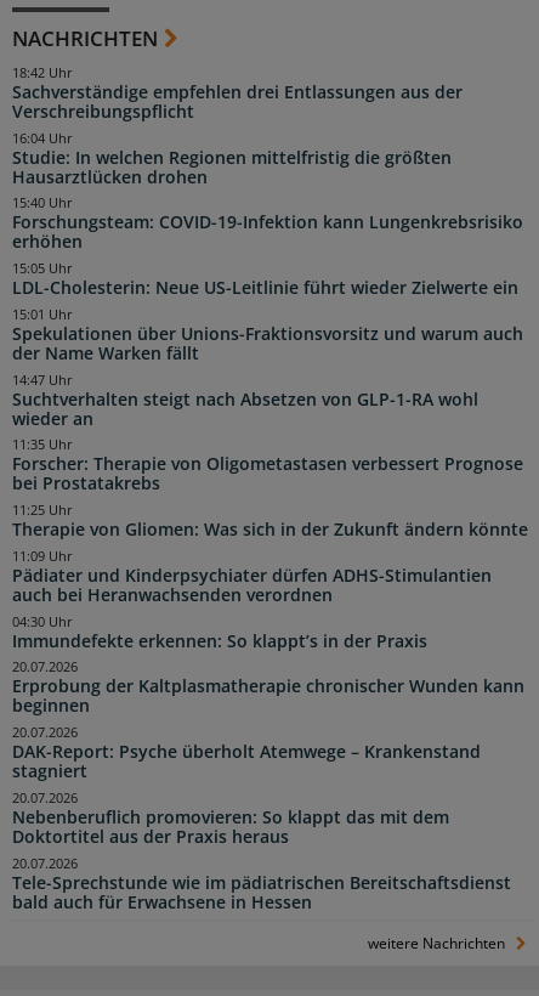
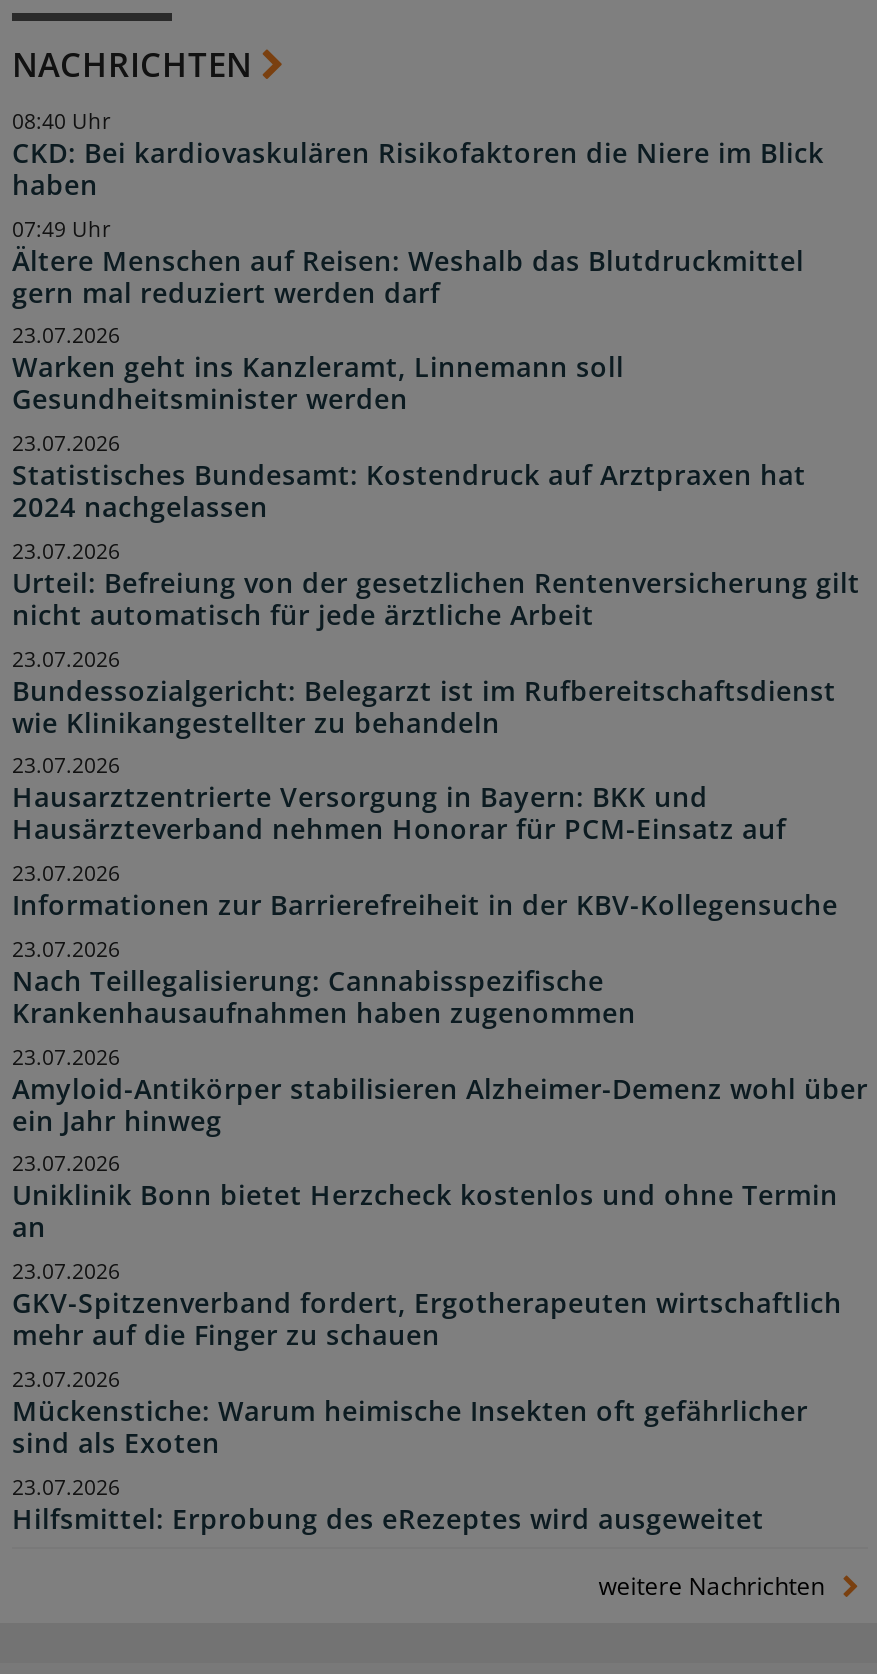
- 18:42 Uhr
+ 08:40 Uhr

- Sachverständige empfehlen drei Entlassungen aus der
- Verschreibungspflicht
+ CKD: Bei kardiovaskulären Risikofaktoren die Niere im Blick
+ haben

- 16:04 Uhr
+ 07:49 Uhr

- Studie: In welchen Regionen mittelfristig die größten
- Hausarztlücken drohen
+ Ältere Menschen auf Reisen: Weshalb das Blutdruckmittel
+ gern mal reduziert werden darf

- 15:40 Uhr
+ 23.07.2026

- Forschungsteam: COVID-19-Infektion kann Lungenkrebsrisiko
- erhöhen
+ Warken geht ins Kanzleramt, Linnemann soll
+ Gesundheitsminister werden

- 15:05 Uhr
+ 23.07.2026

- LDL-Cholesterin: Neue US-Leitlinie führt wieder Zielwerte ein
+ Statistisches Bundesamt: Kostendruck auf Arztpraxen hat
+ 2024 nachgelassen

- 15:01 Uhr
+ 23.07.2026

- Spekulationen über Unions-Fraktionsvorsitz und warum auch
- der Name Warken fällt
+ Urteil: Befreiung von der gesetzlichen Rentenversicherung gilt
+ nicht automatisch für jede ärztliche Arbeit

- 14:47 Uhr
+ 23.07.2026

- Suchtverhalten steigt nach Absetzen von GLP-1-RA wohl
- wieder an
+ Bundessozialgericht: Belegarzt ist im Rufbereitschaftsdienst
+ wie Klinikangestellter zu behandeln

- 11:35 Uhr
+ 23.07.2026

- Forscher: Therapie von Oligometastasen verbessert Prognose
- bei Prostatakrebs
+ Hausarztzentrierte Versorgung in Bayern: BKK und
+ Hausärzteverband nehmen Honorar für PCM-Einsatz auf

- 11:25 Uhr
+ 23.07.2026

- Therapie von Gliomen: Was sich in der Zukunft ändern könnte
+ Informationen zur Barrierefreiheit in der KBV-Kollegensuche

- 11:09 Uhr
+ 23.07.2026

- Pädiater und Kinderpsychiater dürfen ADHS-Stimulantien
- auch bei Heranwachsenden verordnen
+ Nach Teillegalisierung: Cannabisspezifische
+ Krankenhausaufnahmen haben zugenommen

- 04:30 Uhr
+ 23.07.2026

- Immundefekte erkennen: So klappt’s in der Praxis
+ Amyloid-Antikörper stabilisieren Alzheimer-Demenz wohl über
+ ein Jahr hinweg

- 20.07.2026
+ 23.07.2026

- Erprobung der Kaltplasmatherapie chronischer Wunden kann
- beginnen
+ Uniklinik Bonn bietet Herzcheck kostenlos und ohne Termin
+ an

- 20.07.2026
+ 23.07.2026

- DAK-Report: Psyche überholt Atemwege – Krankenstand
- stagniert
+ GKV-Spitzenverband fordert, Ergotherapeuten wirtschaftlich
+ mehr auf die Finger zu schauen

- 20.07.2026
+ 23.07.2026

- Nebenberuflich promovieren: So klappt das mit dem
- Doktortitel aus der Praxis heraus
+ Mückenstiche: Warum heimische Insekten oft gefährlicher
+ sind als Exoten

- 20.07.2026
+ 23.07.2026

- Tele-Sprechstunde wie im pädiatrischen Bereitschaftsdienst
- bald auch für Erwachsene in Hessen
+ Hilfsmittel: Erprobung des eRezeptes wird ausgeweitet
